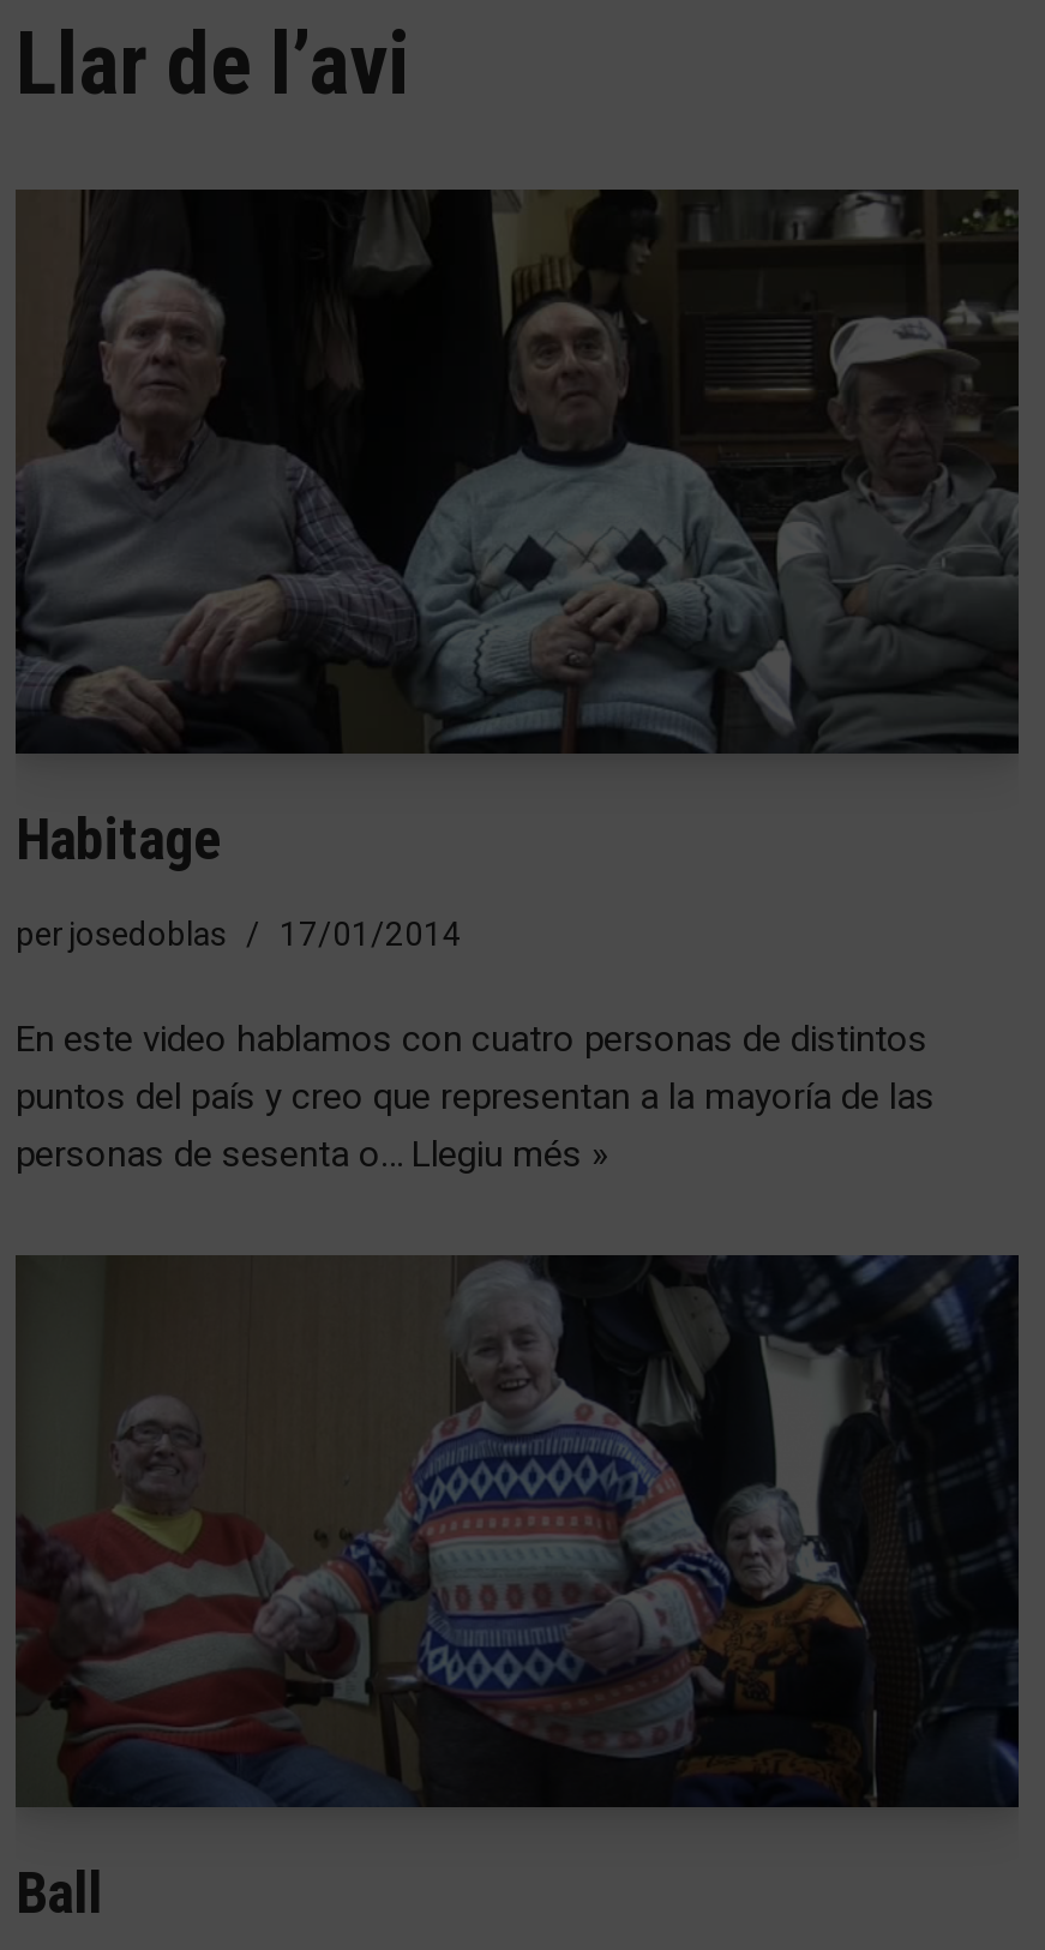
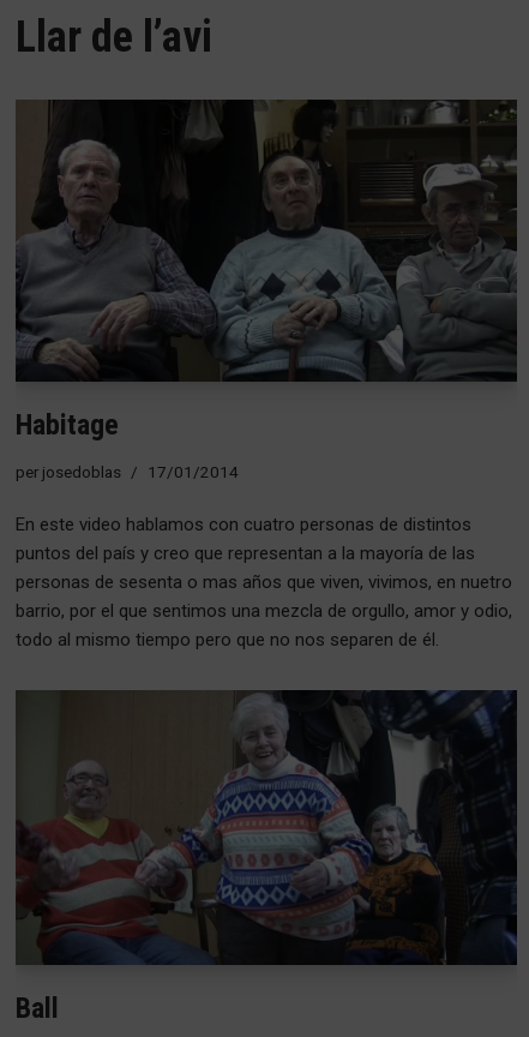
- personas de sesenta o… Llegiu més »
+ personas de sesenta o mas años que viven, vivimos, en nuetro
+ barrio, por el que sentimos una mezcla de orgullo, amor y odio,
+ todo al mismo tiempo pero que no nos separen de él.
